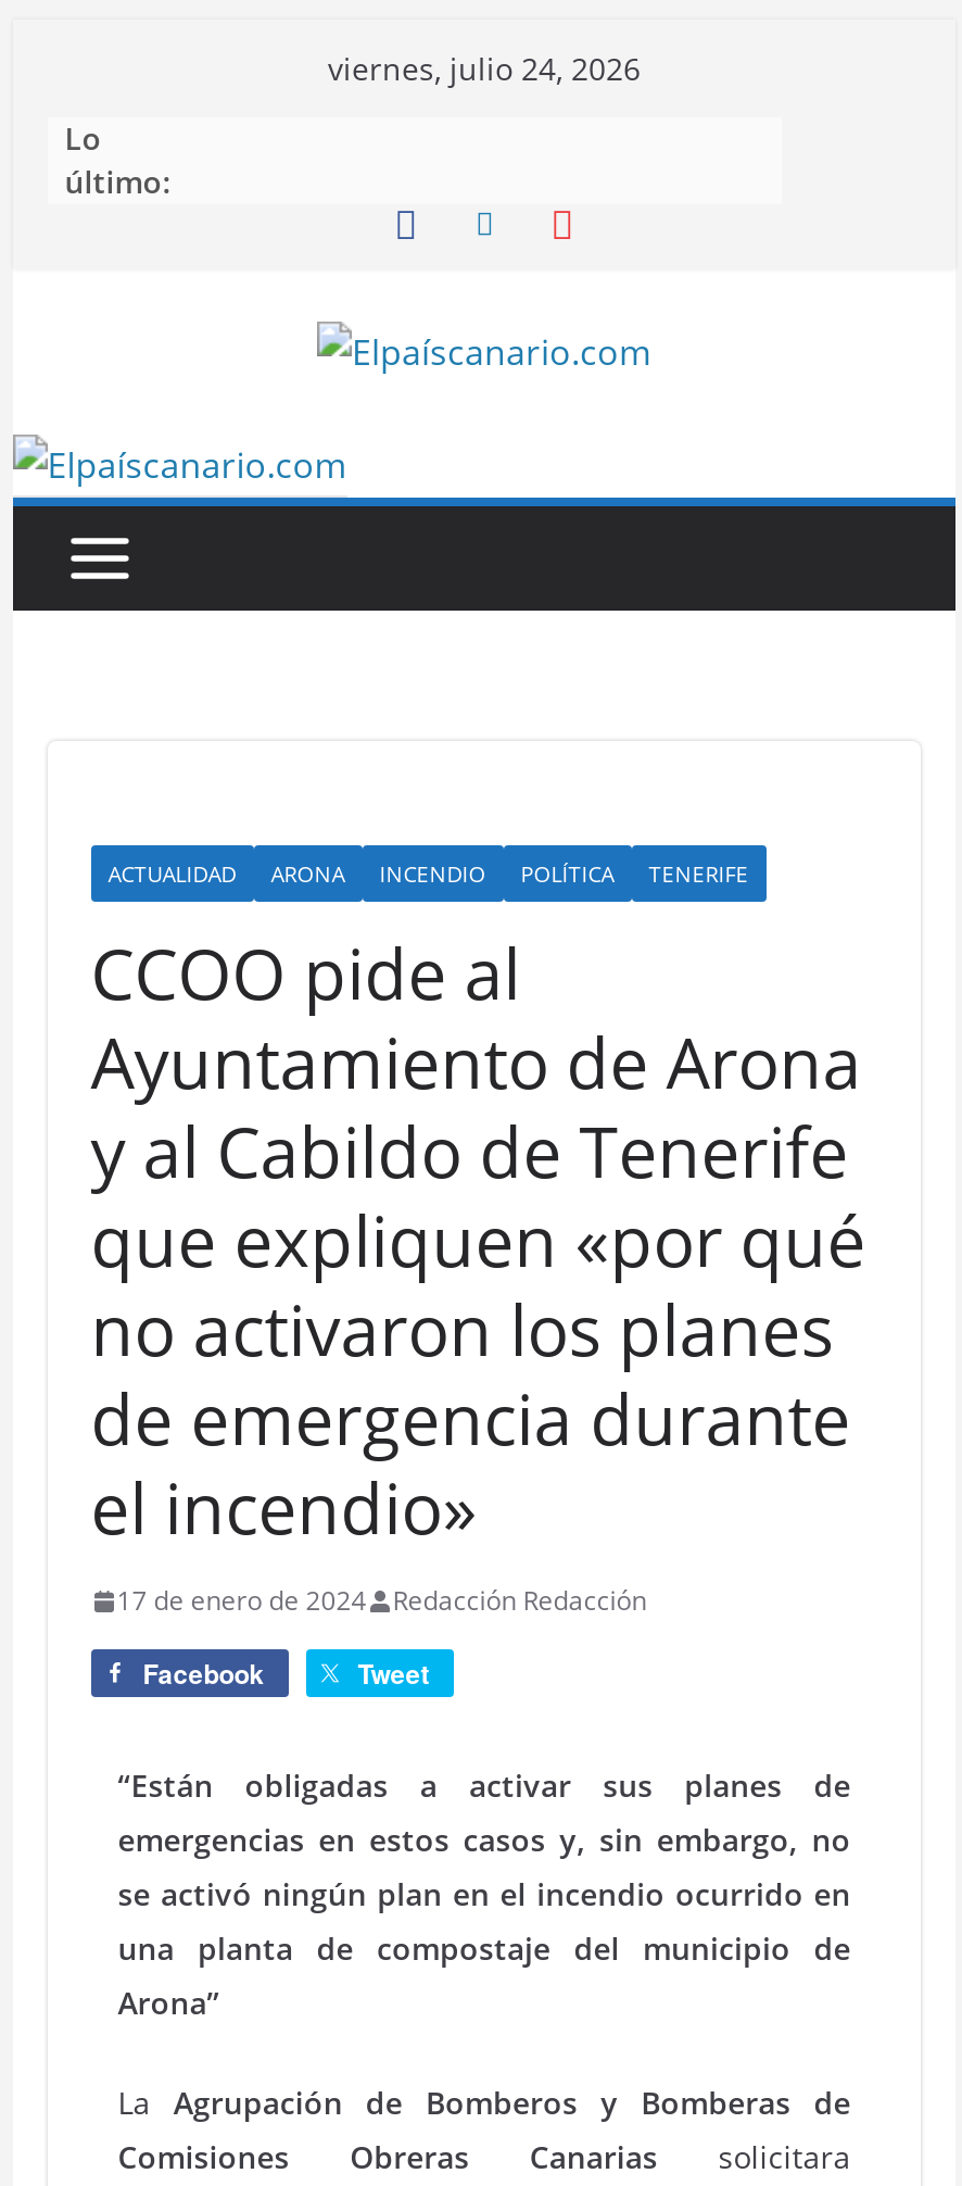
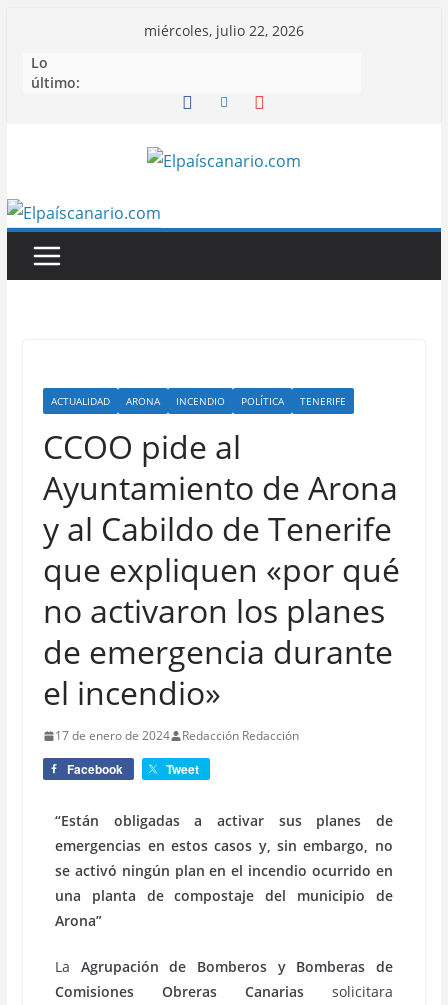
- viernes, julio 24, 2026
+ miércoles, julio 22, 2026
